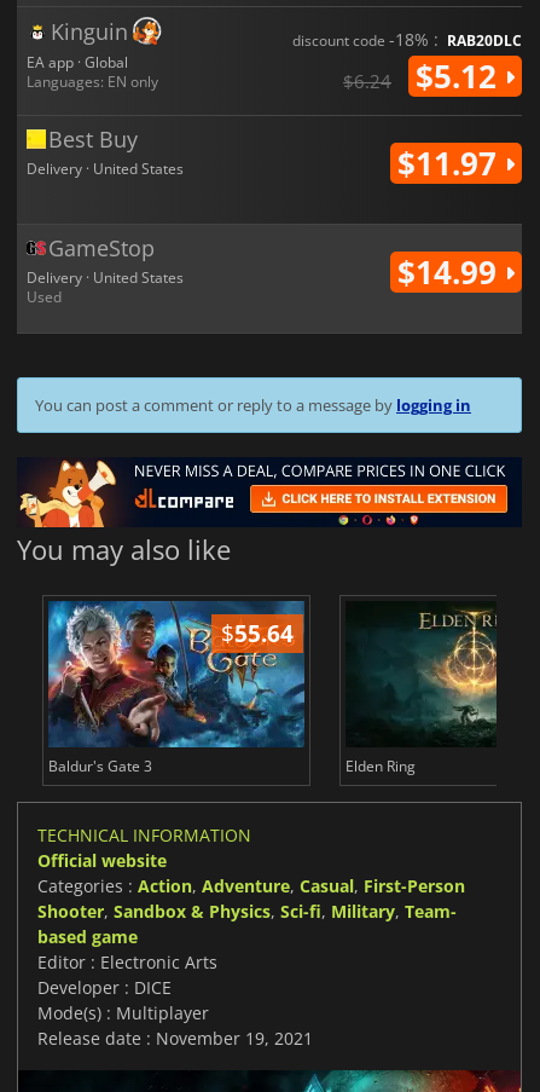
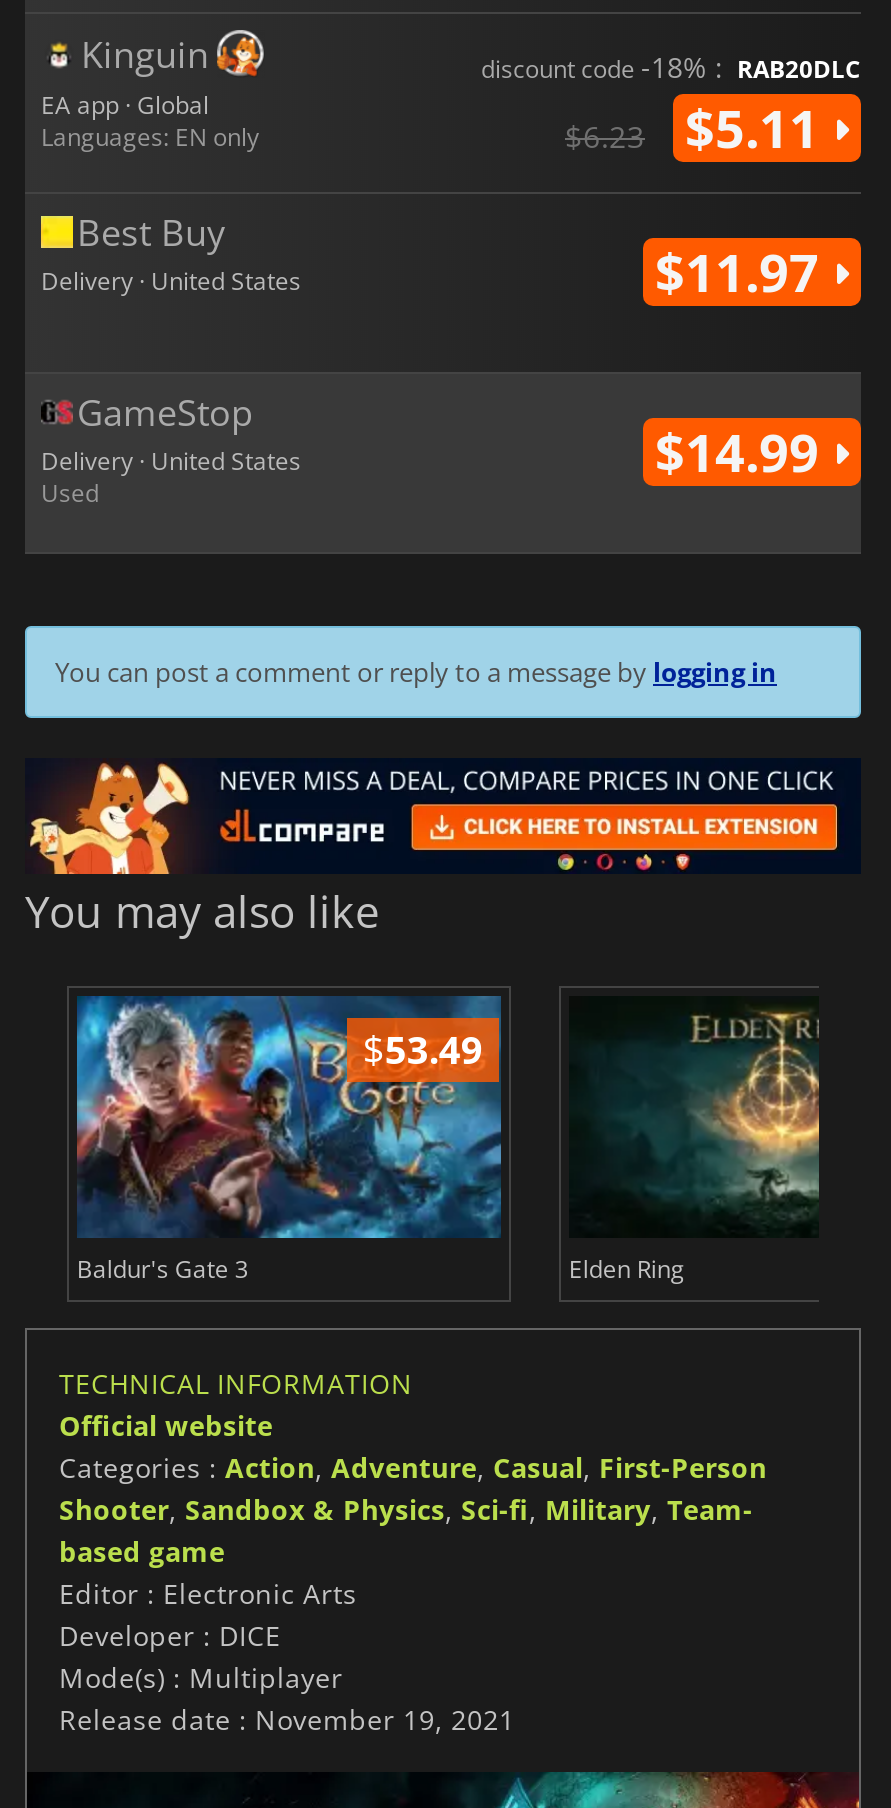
- $5.12
+ $5.11

- $6.24
+ $6.23

- $55.64
+ $53.49
